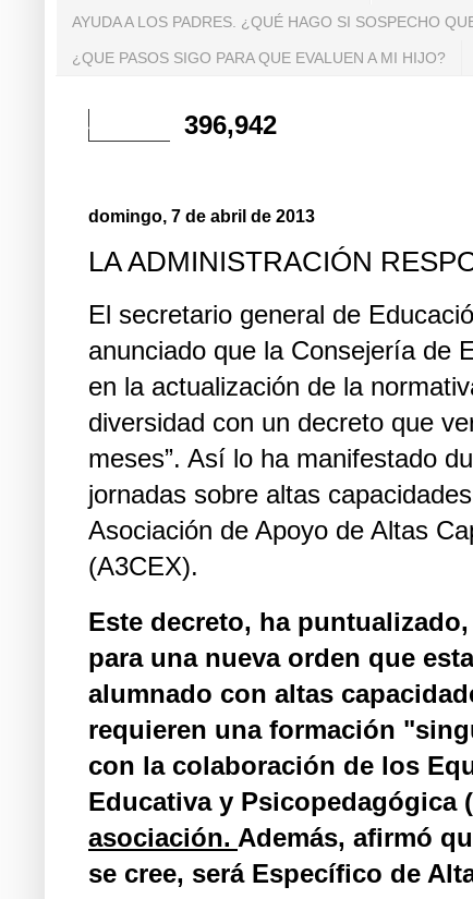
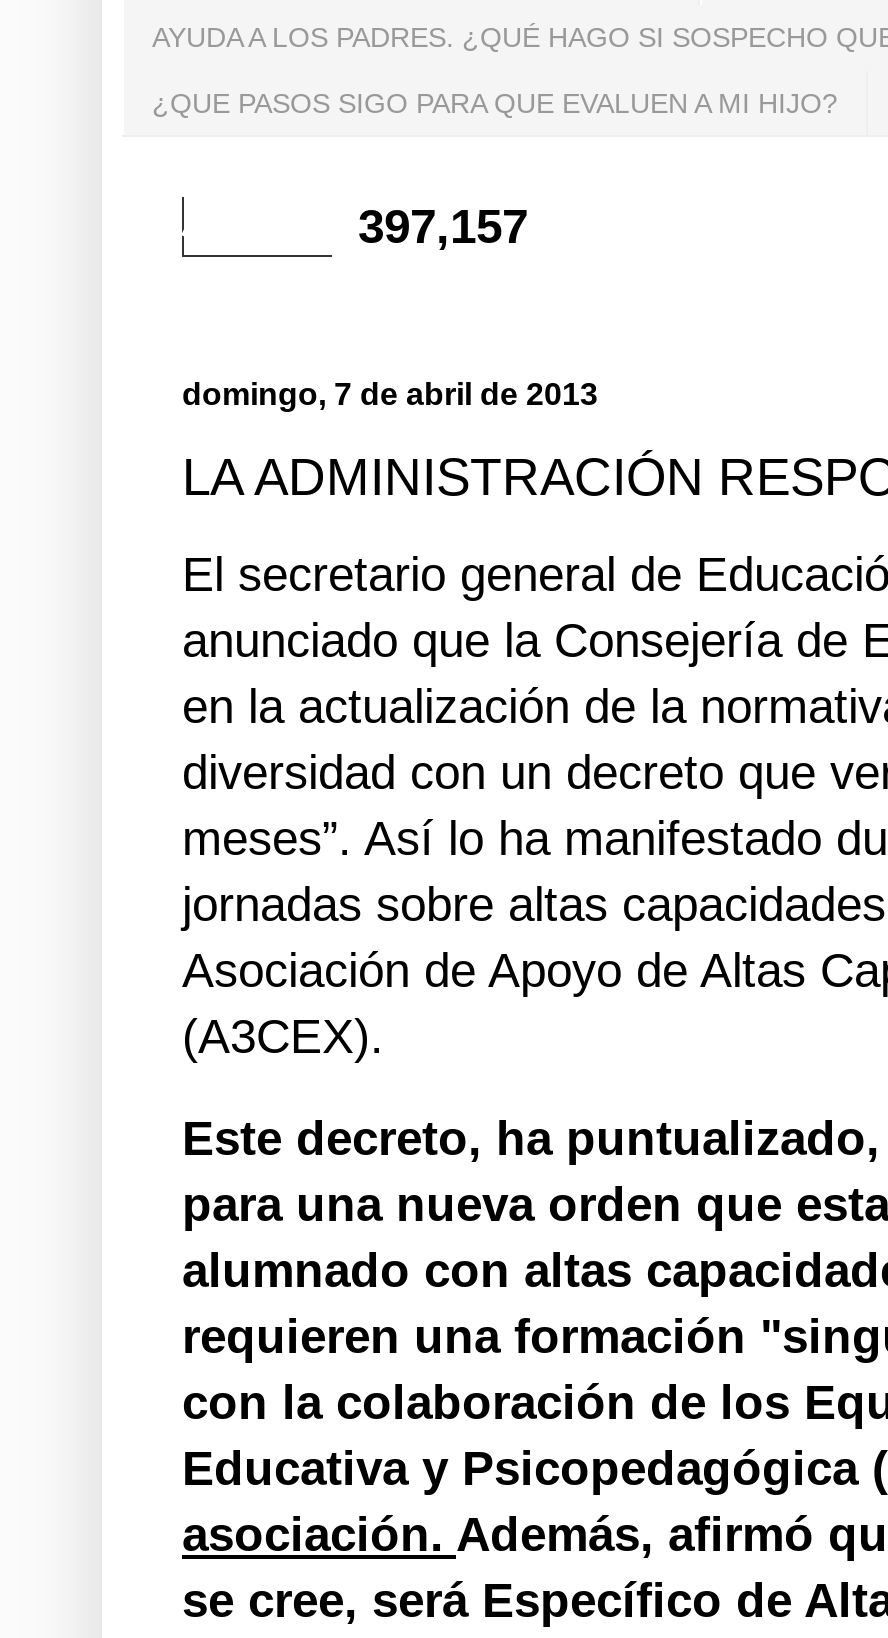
- 396,942
+ 397,157
